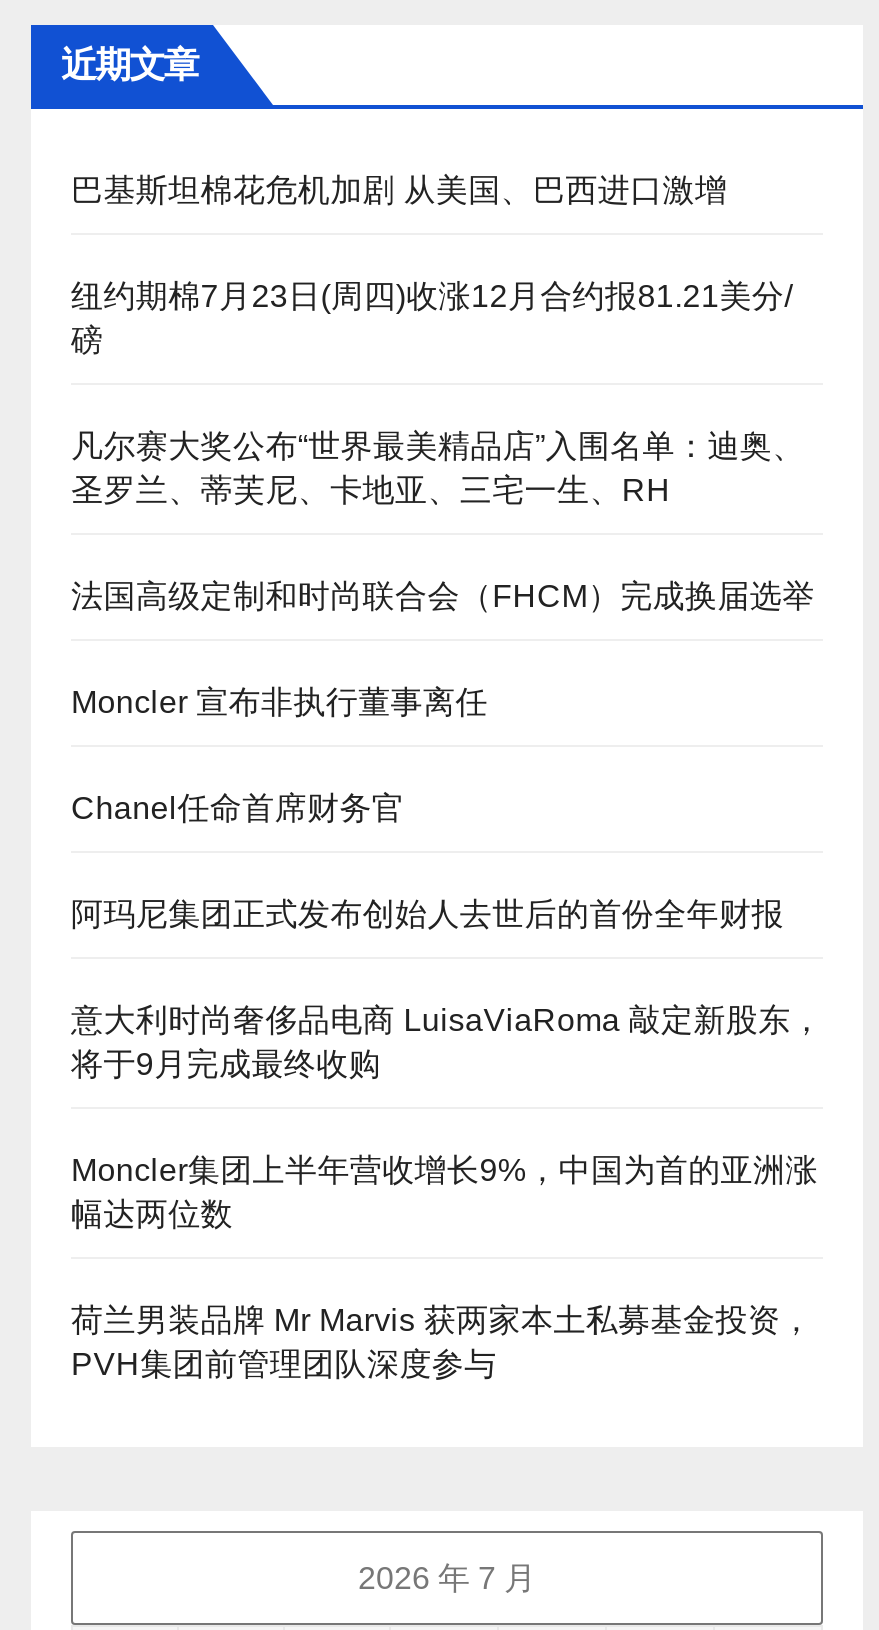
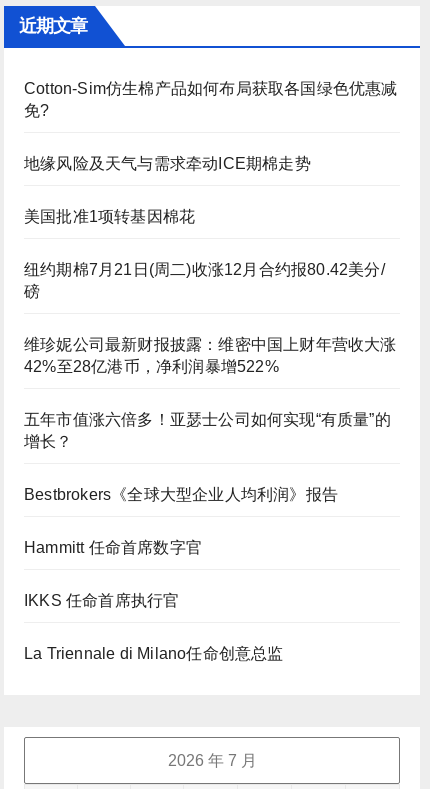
- 巴基斯坦棉花危机加剧 从美国、巴西进口激增
- 纽约期棉7月23日(周四)收涨12月合约报81.21美分/
+ Cotton-Sim仿生棉产品如何布局获取各国绿色优惠减
+ 免?
+ 地缘风险及天气与需求牵动ICE期棉走势
+ 美国批准1项转基因棉花
+ 纽约期棉7月21日(周二)收涨12月合约报80.42美分/

moved down: 磅

- 凡尔赛大奖公布“世界最美精品店”入围名单：迪奥、
- 圣罗兰、蒂芙尼、卡地亚、三宅一生、RH
- 法国高级定制和时尚联合会（FHCM）完成换届选举
- Moncler 宣布非执行董事离任
- Chanel任命首席财务官
- 阿玛尼集团正式发布创始人去世后的首份全年财报
- 意大利时尚奢侈品电商 LuisaViaRoma 敲定新股东，
- 将于9月完成最终收购
- Moncler集团上半年营收增长9%，中国为首的亚洲涨
- 幅达两位数
- 荷兰男装品牌 Mr Marvis 获两家本土私募基金投资，
- PVH集团前管理团队深度参与
+ 维珍妮公司最新财报披露：维密中国上财年营收大涨
+ 42%至28亿港币，净利润暴增522%
+ 五年市值涨六倍多！亚瑟士公司如何实现“有质量”的
+ 增长？
+ Bestbrokers《全球大型企业人均利润》报告
+ Hammitt 任命首席数字官
+ IKKS 任命首席执行官
+ La Triennale di Milano任命创意总监
